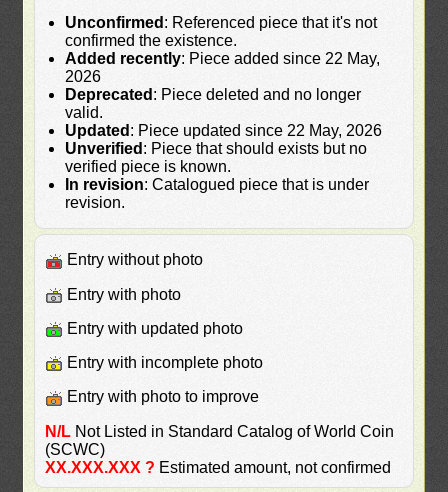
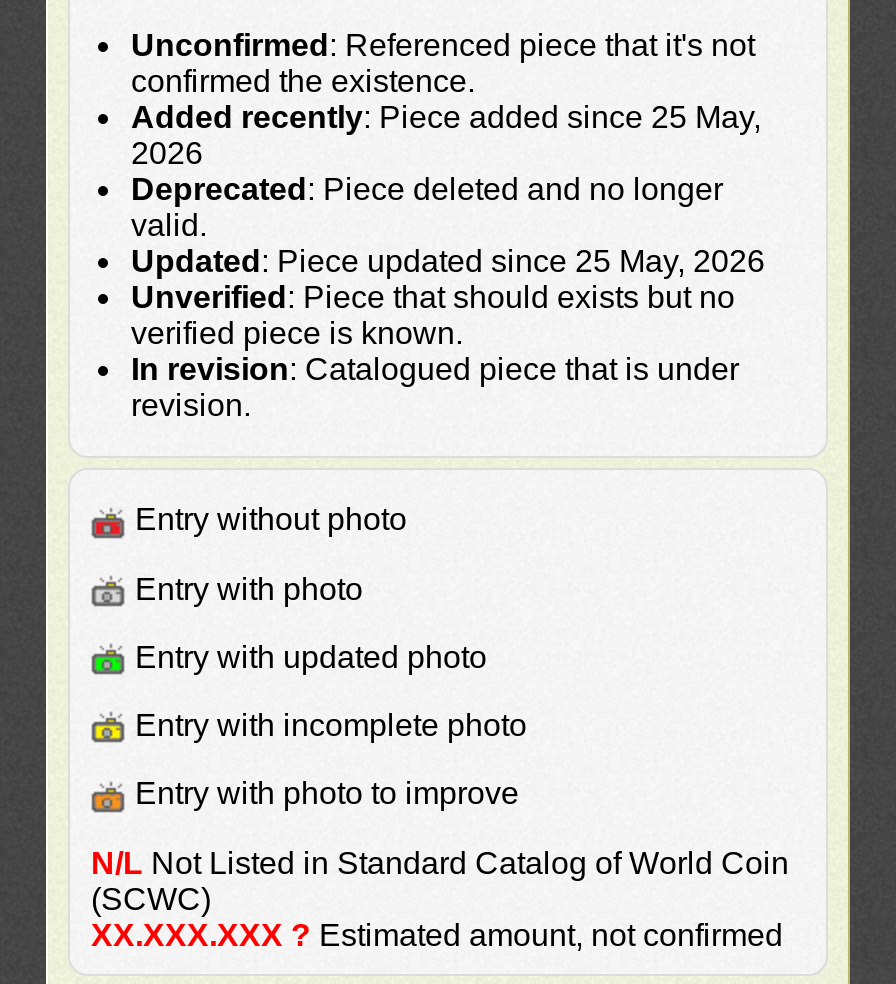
- Added recently: Piece added since 22 May,
+ Added recently: Piece added since 25 May,

- Updated: Piece updated since 22 May, 2026
+ Updated: Piece updated since 25 May, 2026
